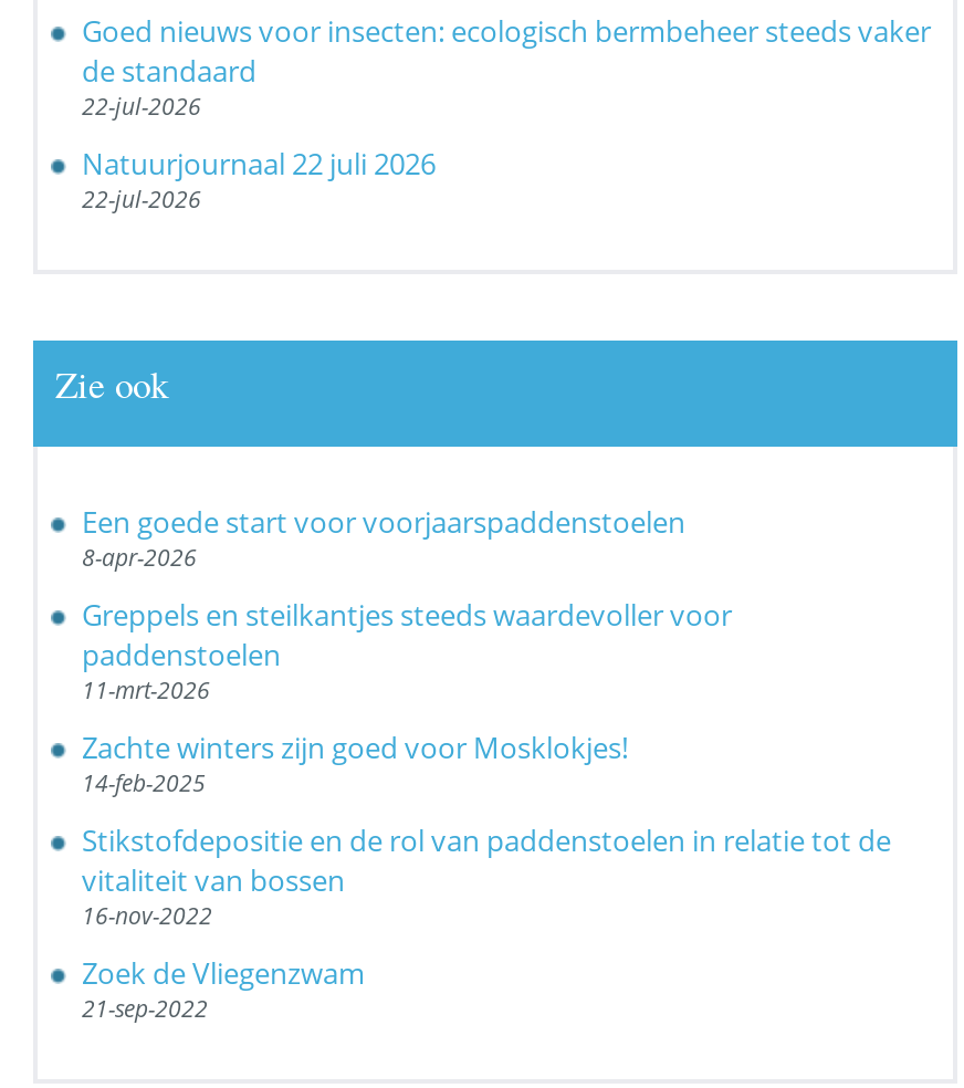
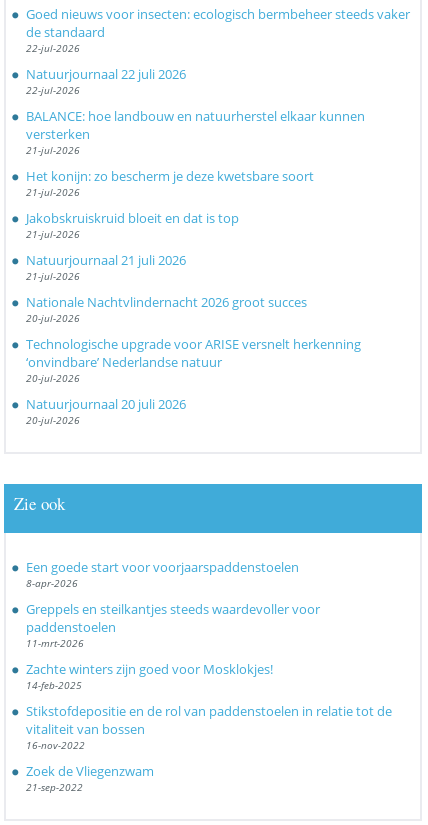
+ BALANCE: hoe landbouw en natuurherstel elkaar kunnen
+ versterken
+ 21-jul-2026
+ Het konijn: zo bescherm je deze kwetsbare soort
+ 21-jul-2026
+ Jakobskruiskruid bloeit en dat is top
+ 21-jul-2026
+ Natuurjournaal 21 juli 2026
+ 21-jul-2026
+ Nationale Nachtvlindernacht 2026 groot succes
+ 20-jul-2026
+ Technologische upgrade voor ARISE versnelt herkenning
+ ‘onvindbare’ Nederlandse natuur
+ 20-jul-2026
+ Natuurjournaal 20 juli 2026
+ 20-jul-2026
